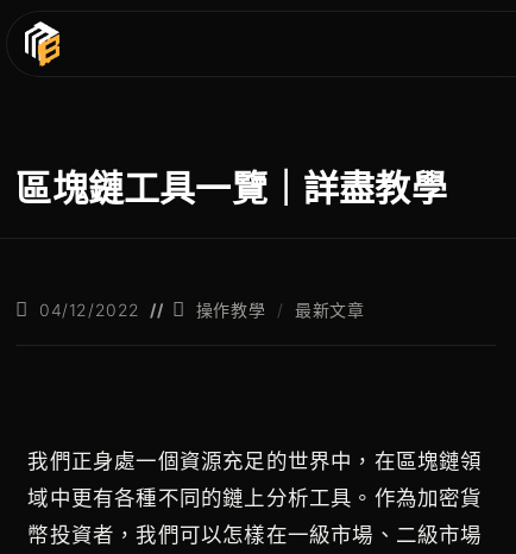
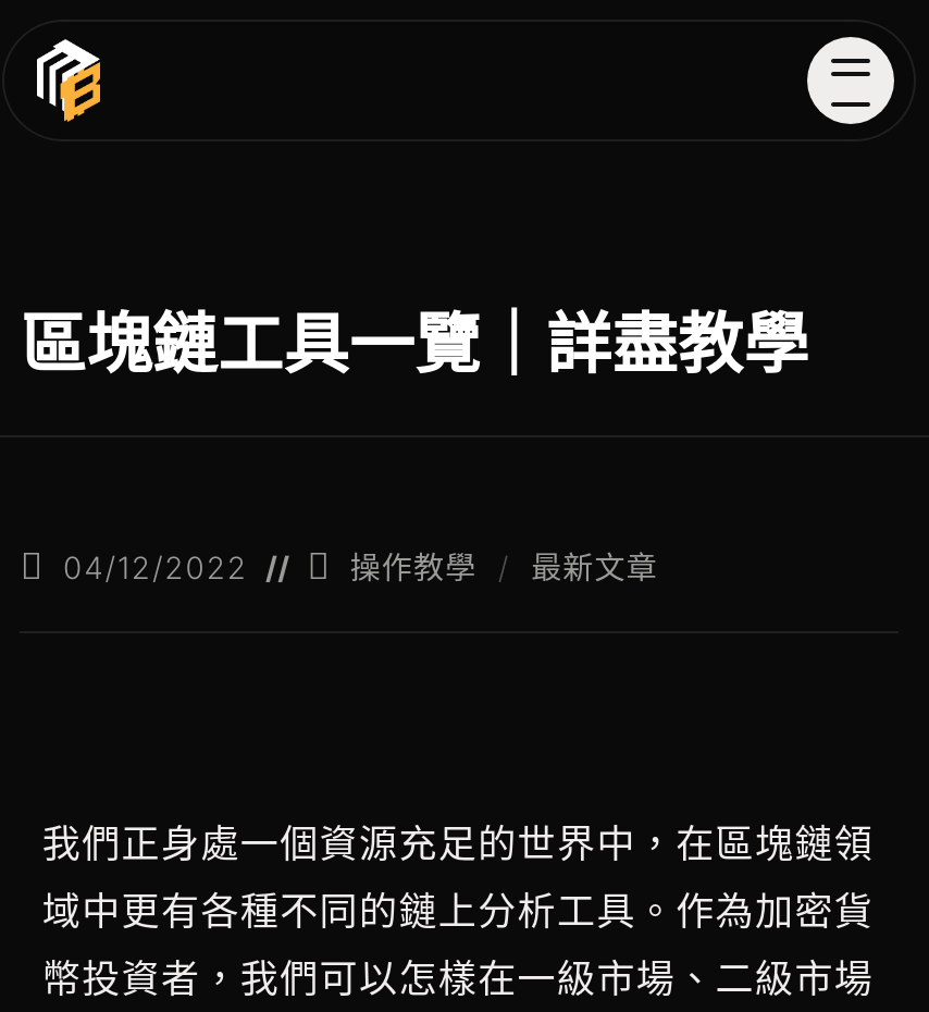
+ [image]
